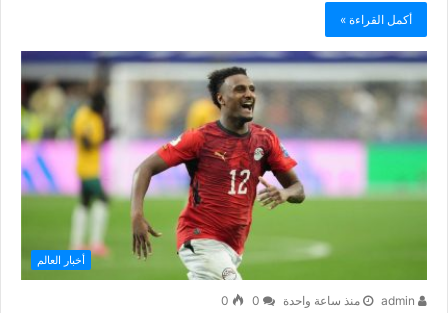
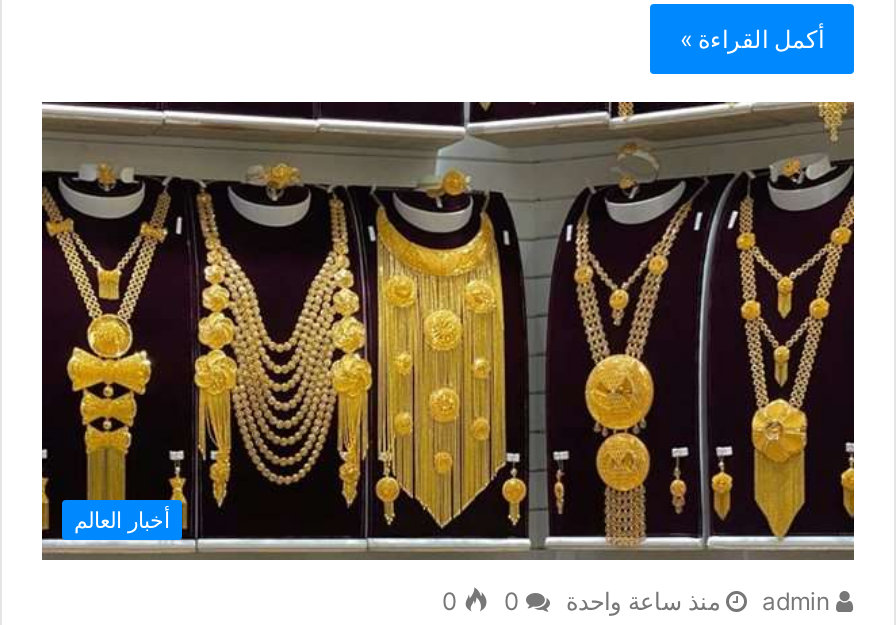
- [image]
+ [image]
